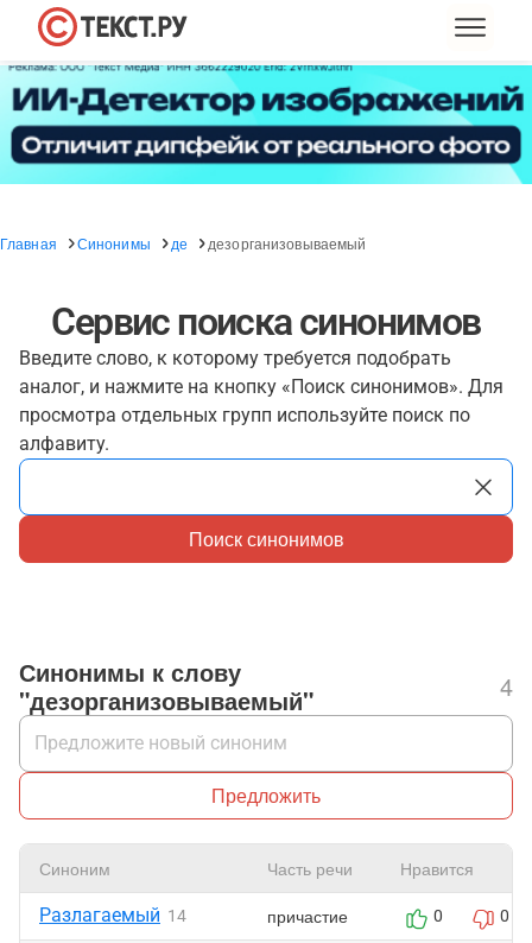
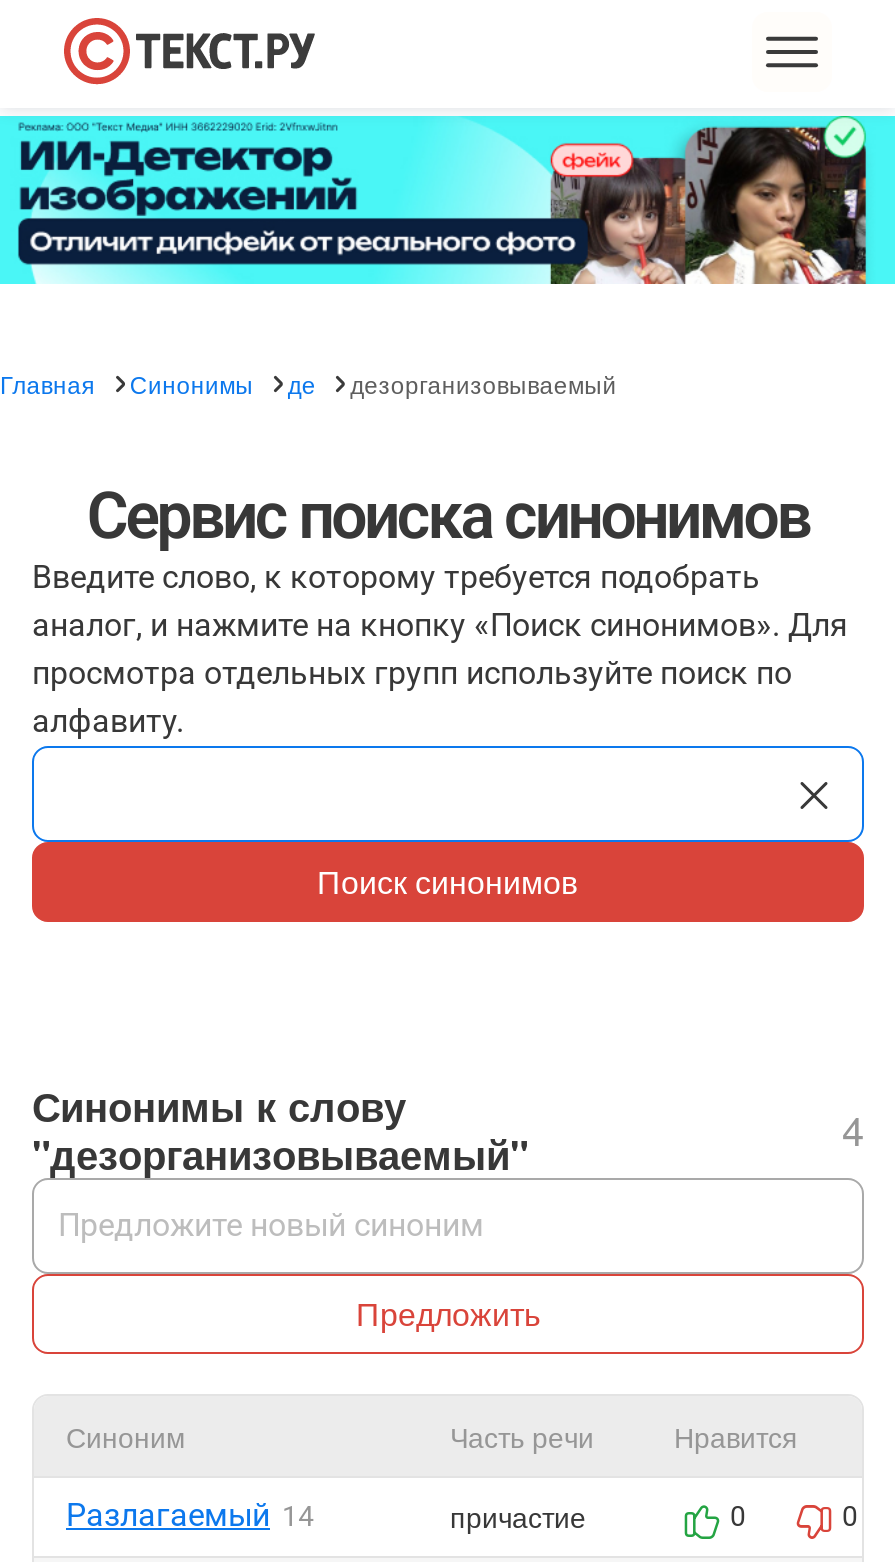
- [image]
+ [image]
